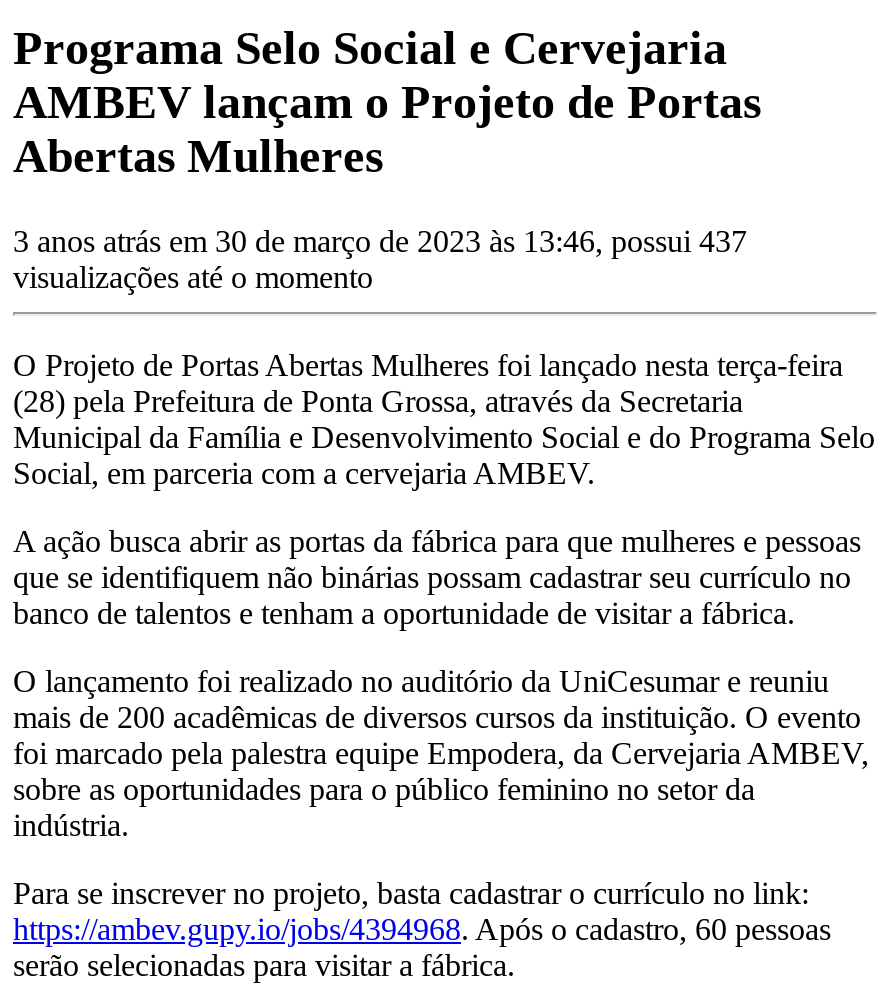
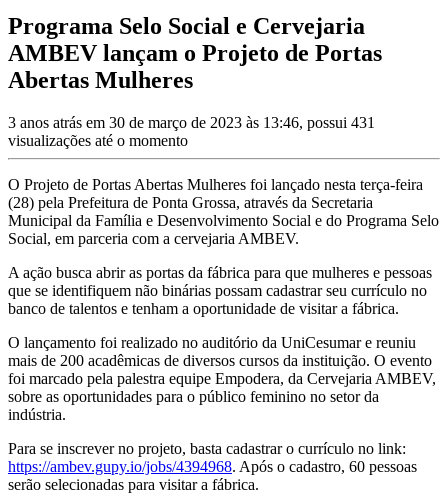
- 3 anos atrás em 30 de março de 2023 às 13:46, possui 437
+ 3 anos atrás em 30 de março de 2023 às 13:46, possui 431
